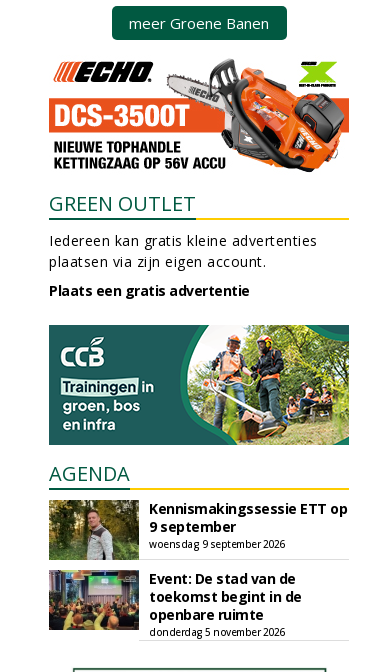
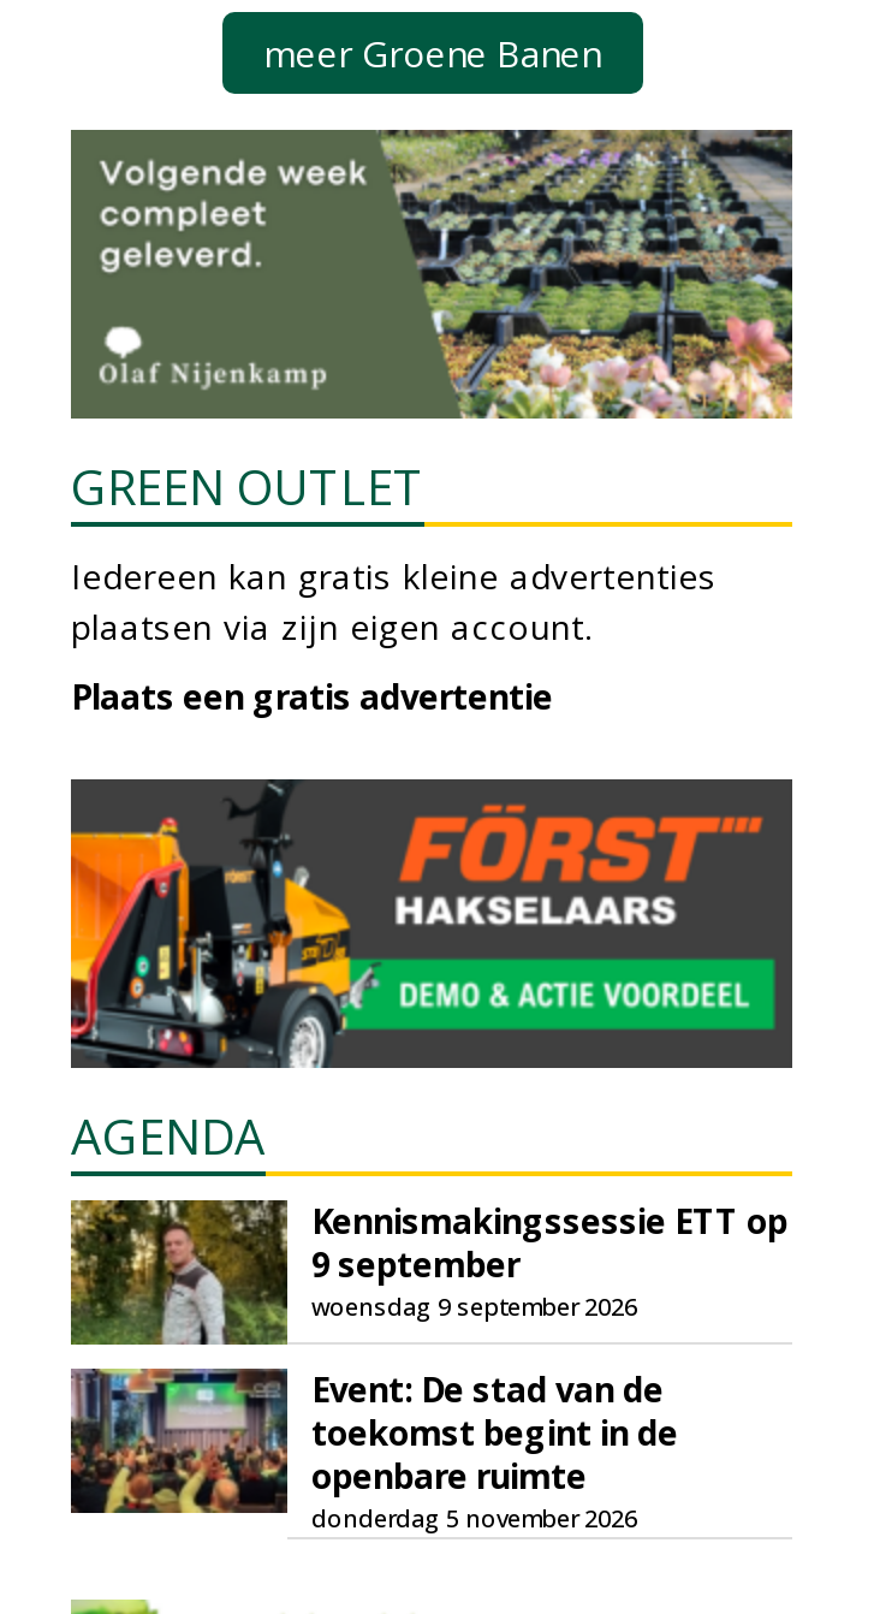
- [image]
+ [image]

- [image]
+ [image]
